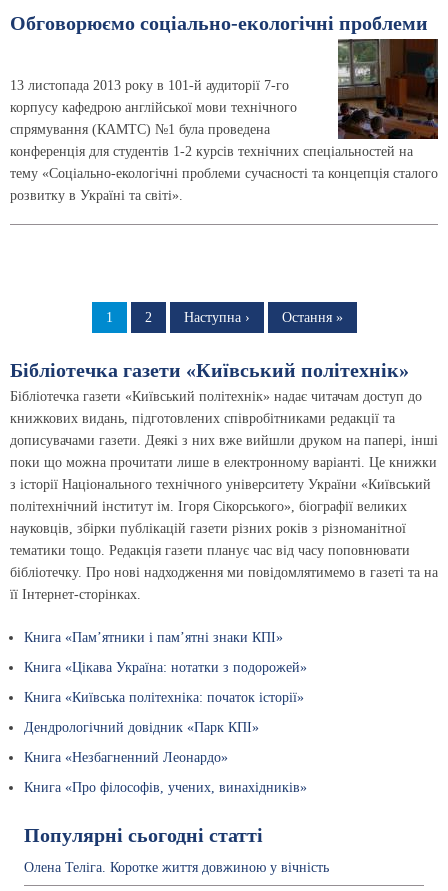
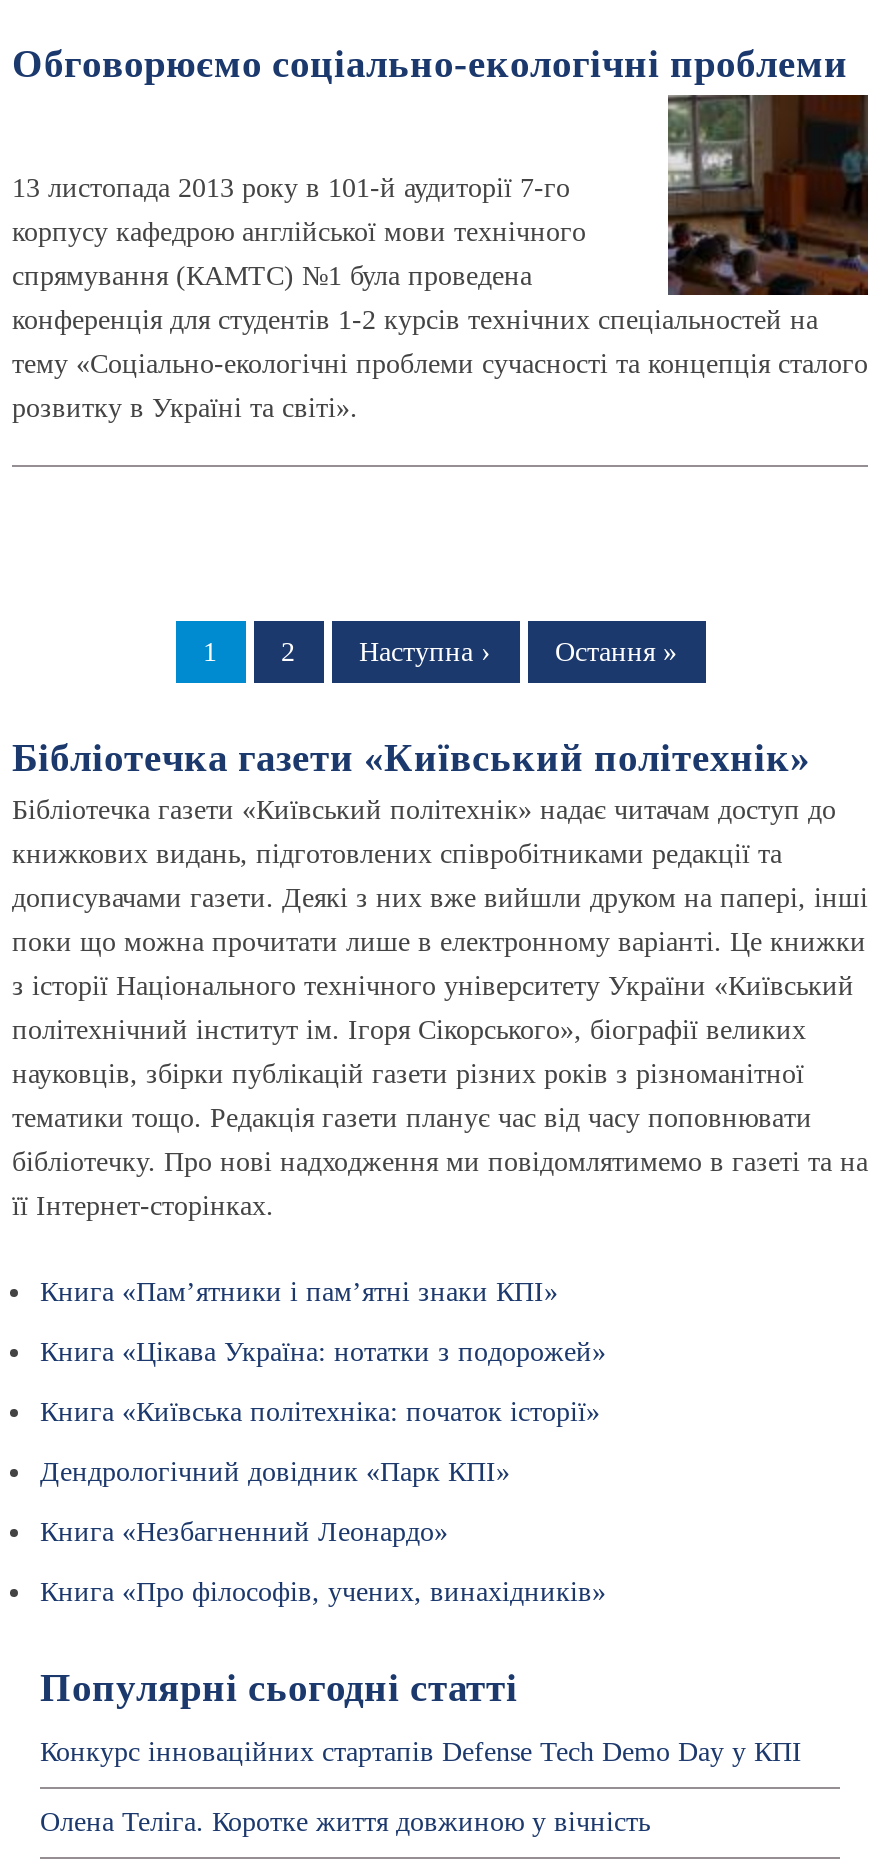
+ Конкурс інноваційних стартапів Defense Tech Demo Day у КПІ
